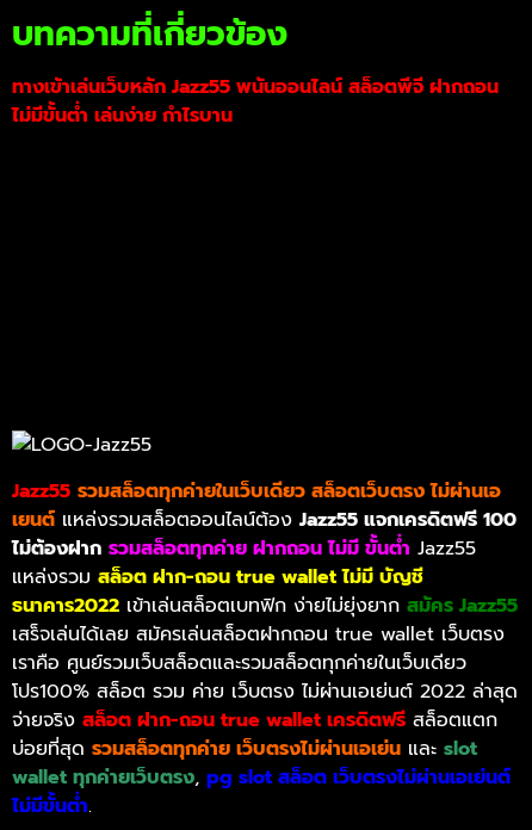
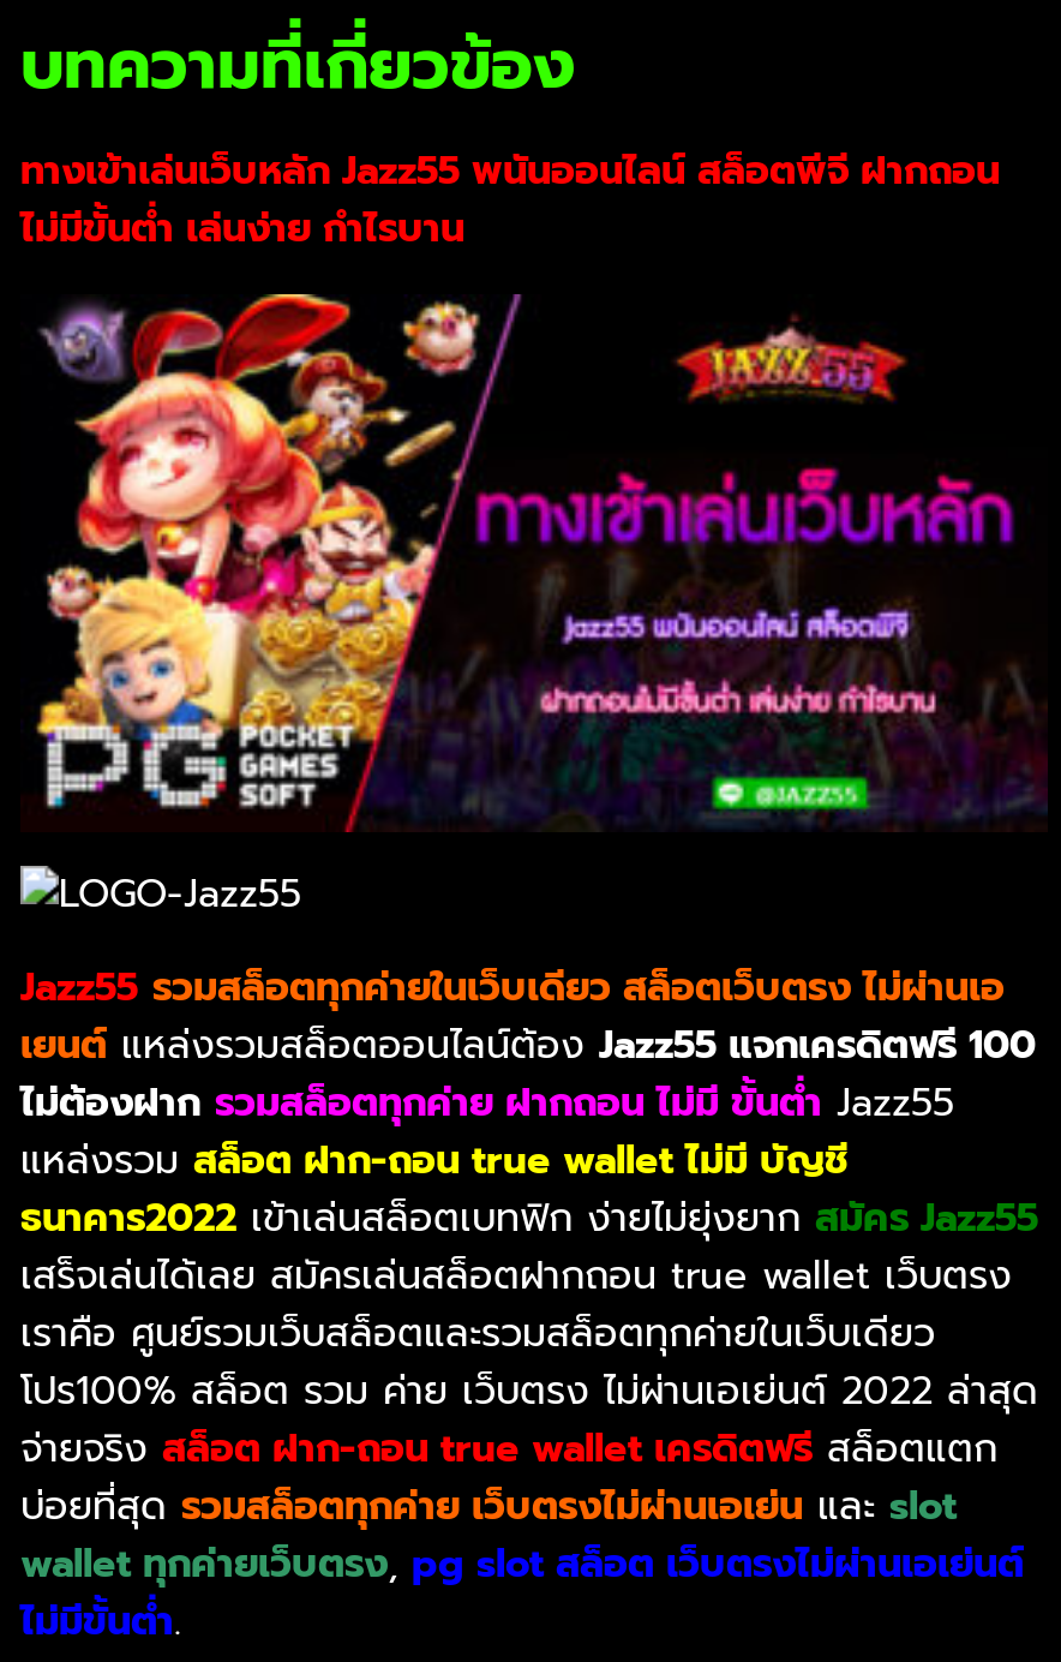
+ [image]
